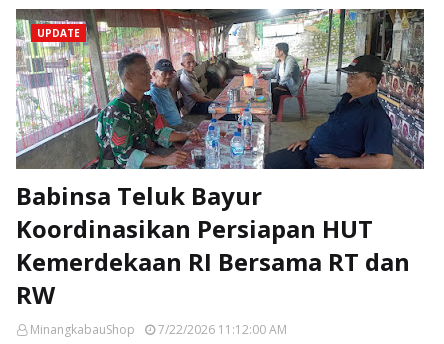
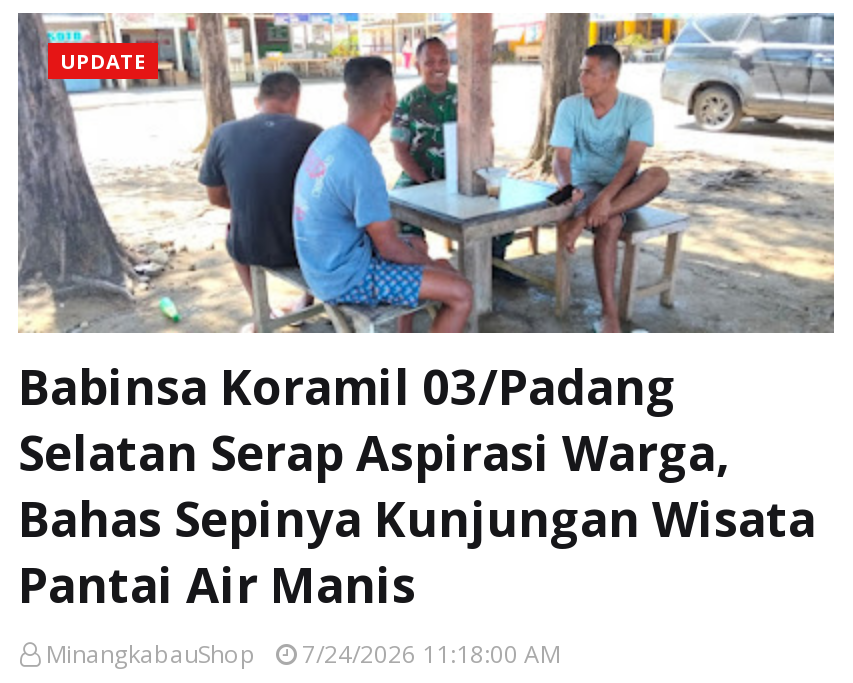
- [image]
- Babinsa Teluk Bayur
- Koordinasikan Persiapan HUT
- Kemerdekaan RI Bersama RT dan
- RW
+ [image]
+ Babinsa Koramil 03/Padang
+ Selatan Serap Aspirasi Warga,
+ Bahas Sepinya Kunjungan Wisata
+ Pantai Air Manis

- MinangkabauShop 7/22/2026 11:12:00 AM
+ MinangkabauShop 7/24/2026 11:18:00 AM
